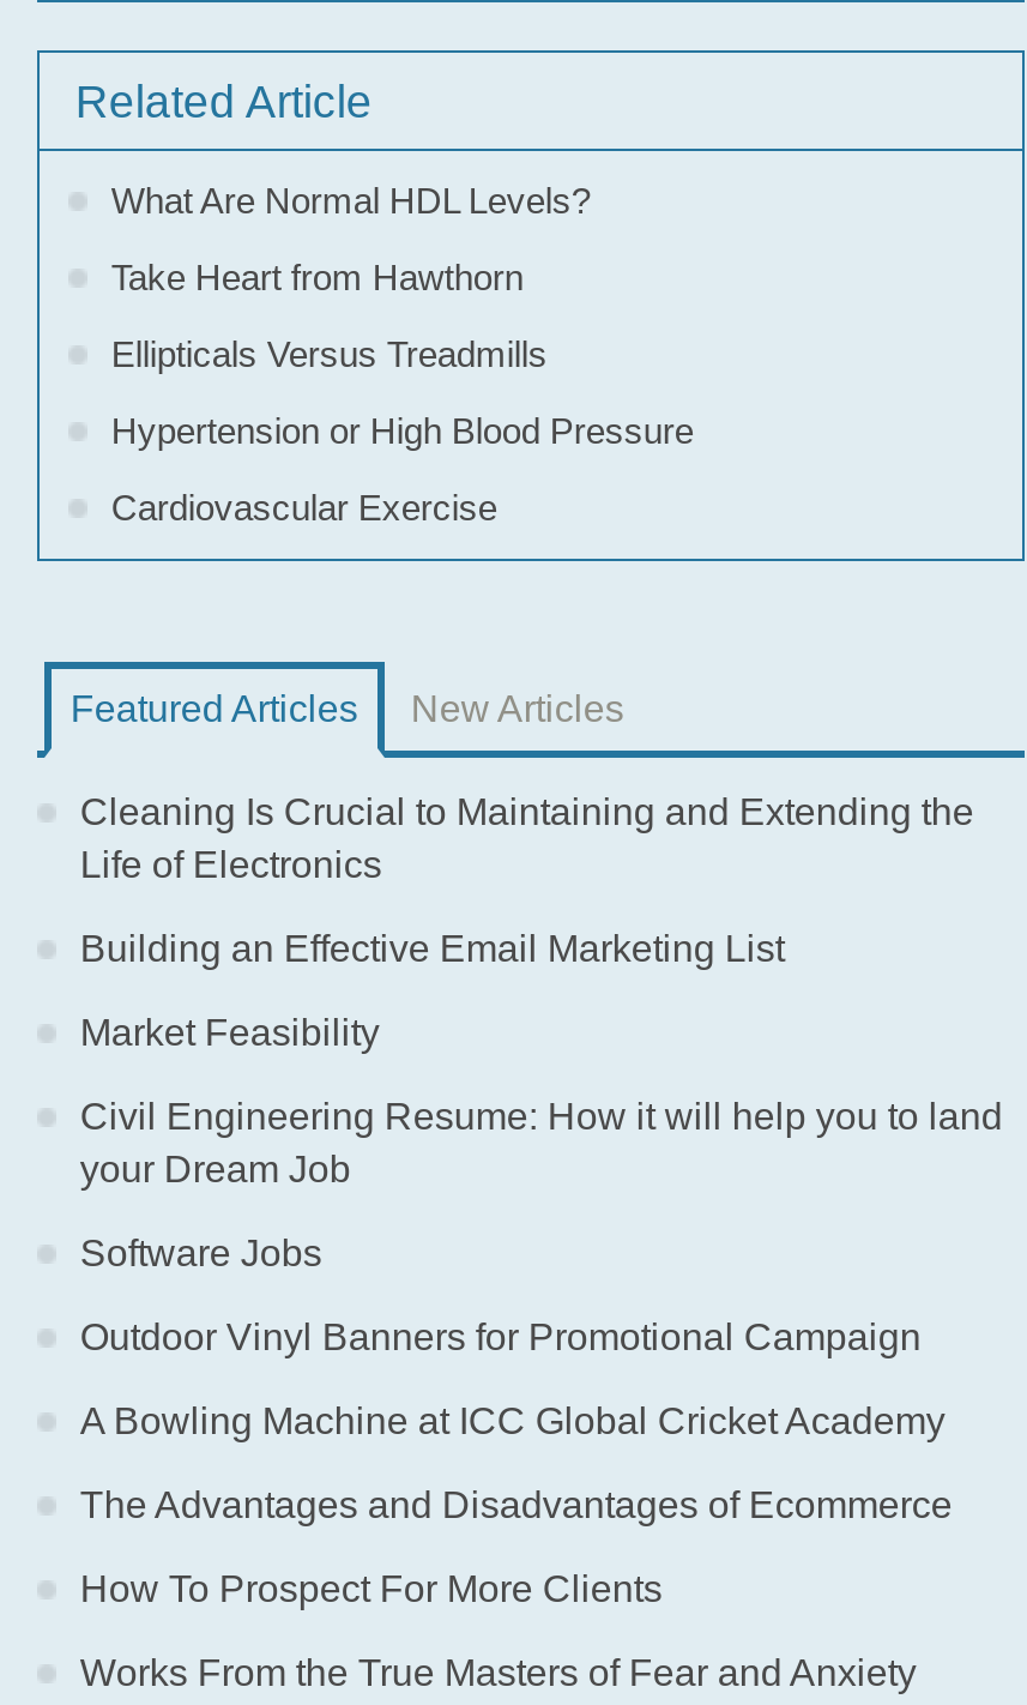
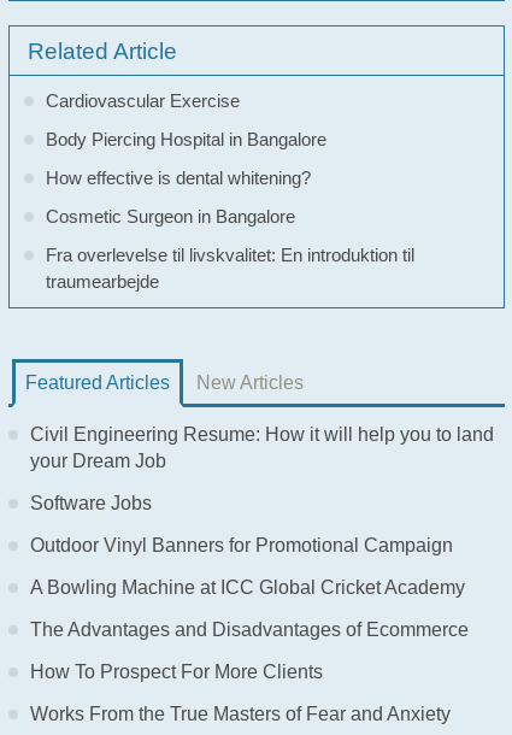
- What Are Normal HDL Levels?
- Take Heart from Hawthorn
- Ellipticals Versus Treadmills
- Hypertension or High Blood Pressure

moved up: Cardiovascular Exercise

+ Body Piercing Hospital in Bangalore
+ How effective is dental whitening?
+ Cosmetic Surgeon in Bangalore
+ Fra overlevelse til livskvalitet: En introduktion til
+ traumearbejde

moved down: Featured Articles | New Articles

- Cleaning Is Crucial to Maintaining and Extending the
- Life of Electronics
- Building an Effective Email Marketing List
- Market Feasibility
